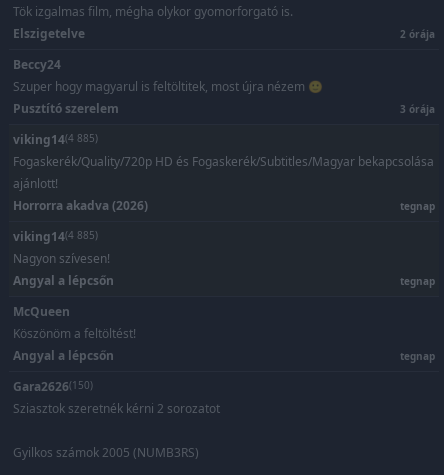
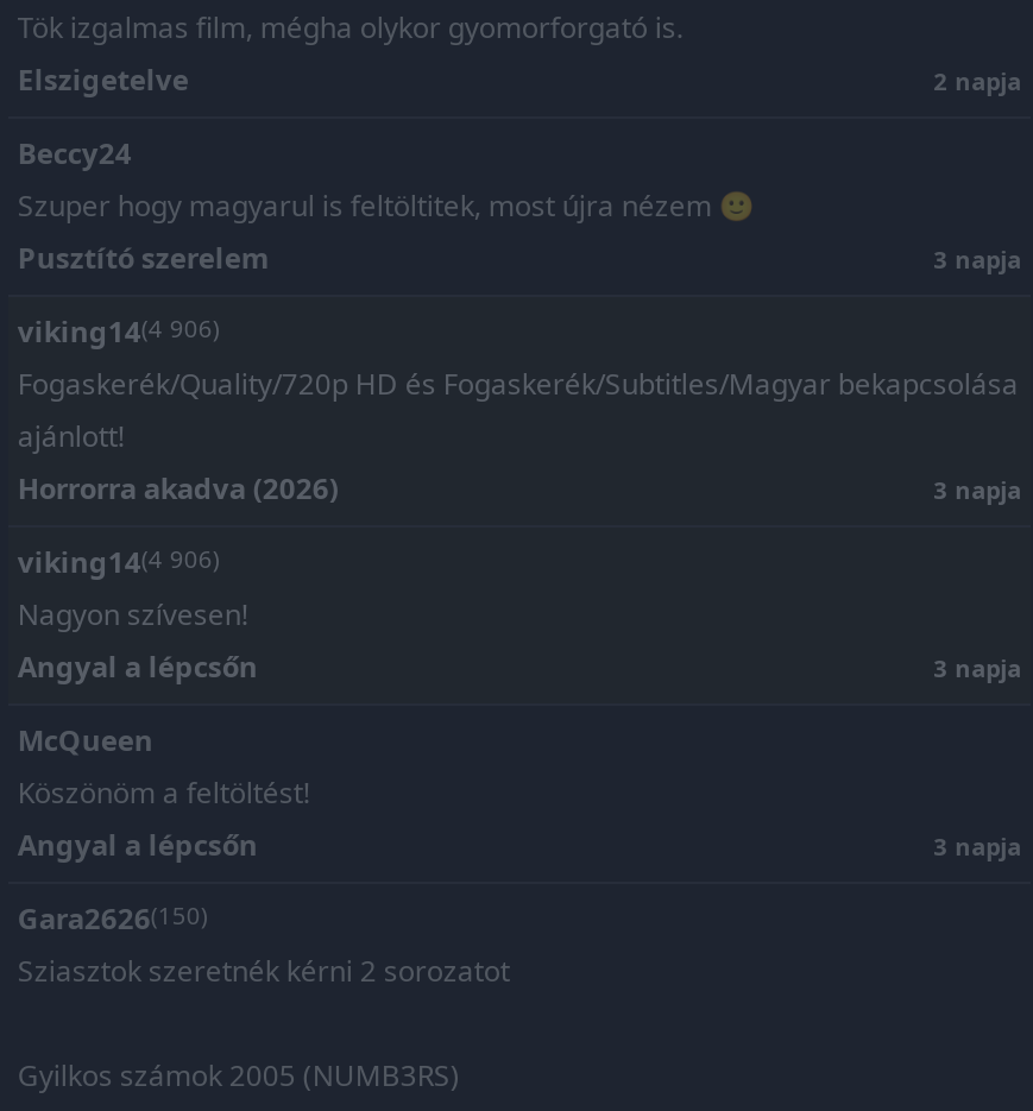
- 2 órája
+ 2 napja

- 3 órája
+ 3 napja

- viking14(4 885)
+ viking14(4 906)

- tegnap
+ 3 napja

- viking14(4 885)
+ viking14(4 906)

- tegnap
+ 3 napja

- tegnap
+ 3 napja
